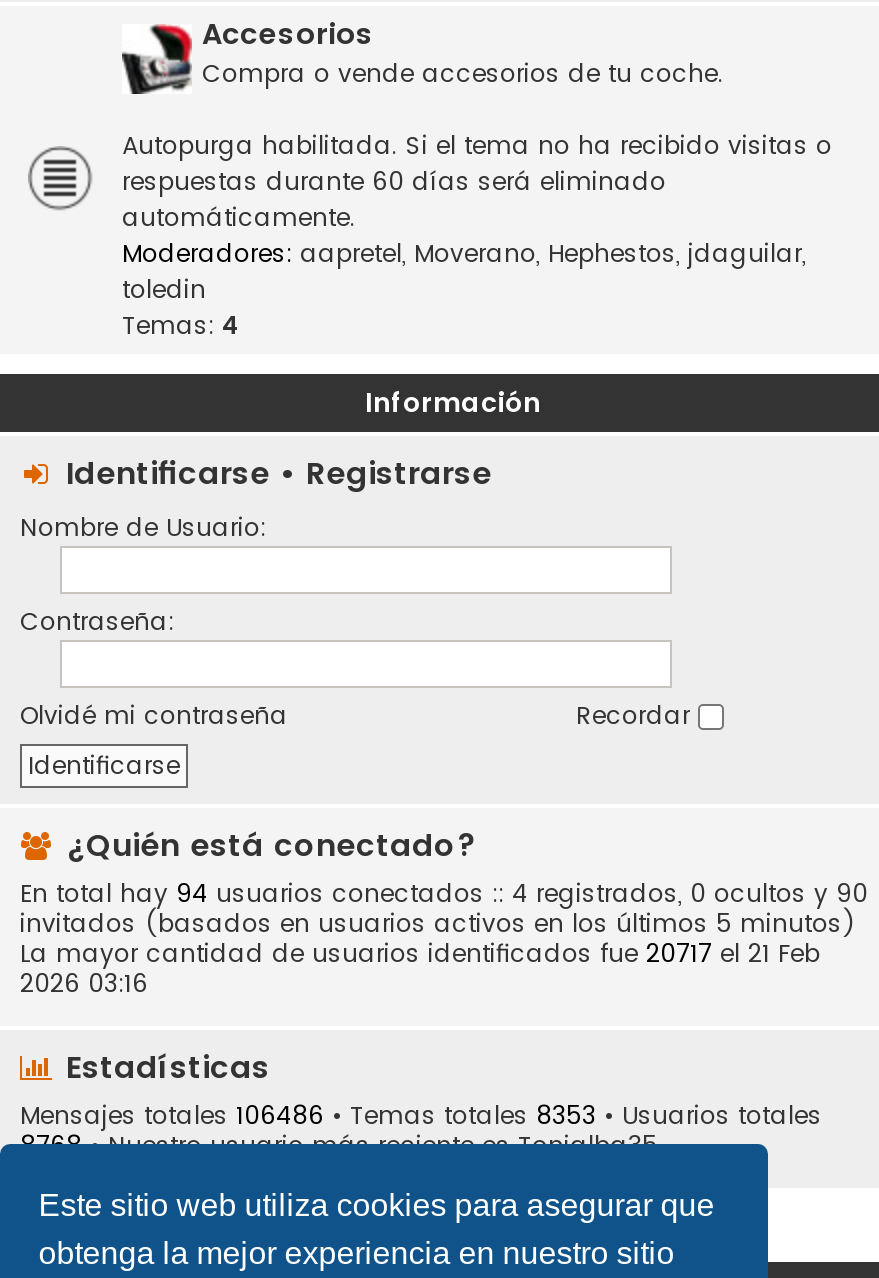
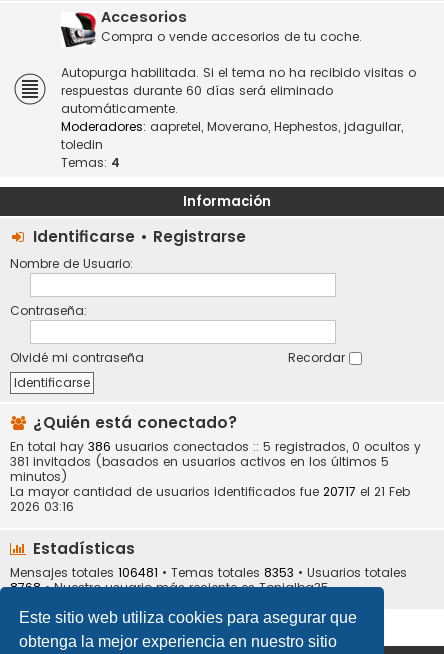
- En total hay 94 usuarios conectados :: 4 registrados, 0 ocultos y 90
- invitados (basados en usuarios activos en los últimos 5 minutos)
+ En total hay 386 usuarios conectados :: 5 registrados, 0 ocultos y
+ 381 invitados (basados en usuarios activos en los últimos 5
+ minutos)

- Mensajes totales 106486 • Temas totales 8353 • Usuarios totales
+ Mensajes totales 106481 • Temas totales 8353 • Usuarios totales
